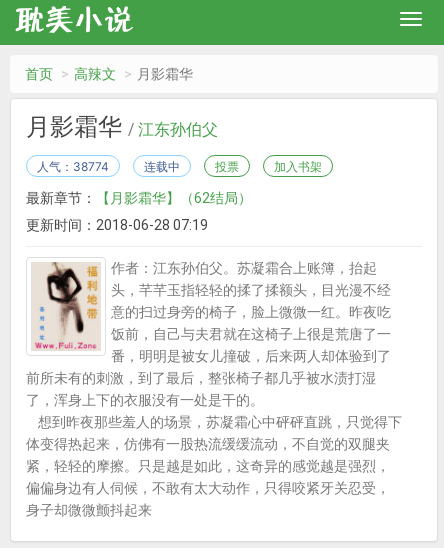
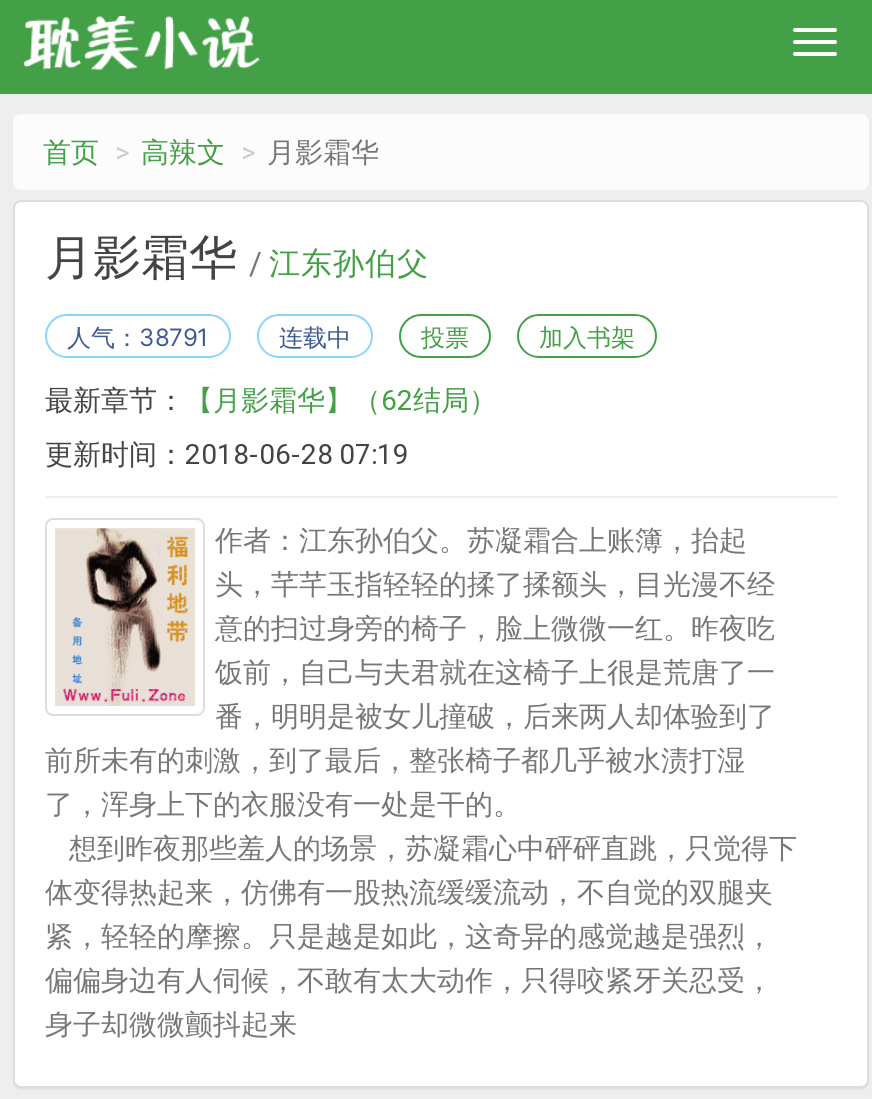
- 人气：38774
+ 人气：38791
